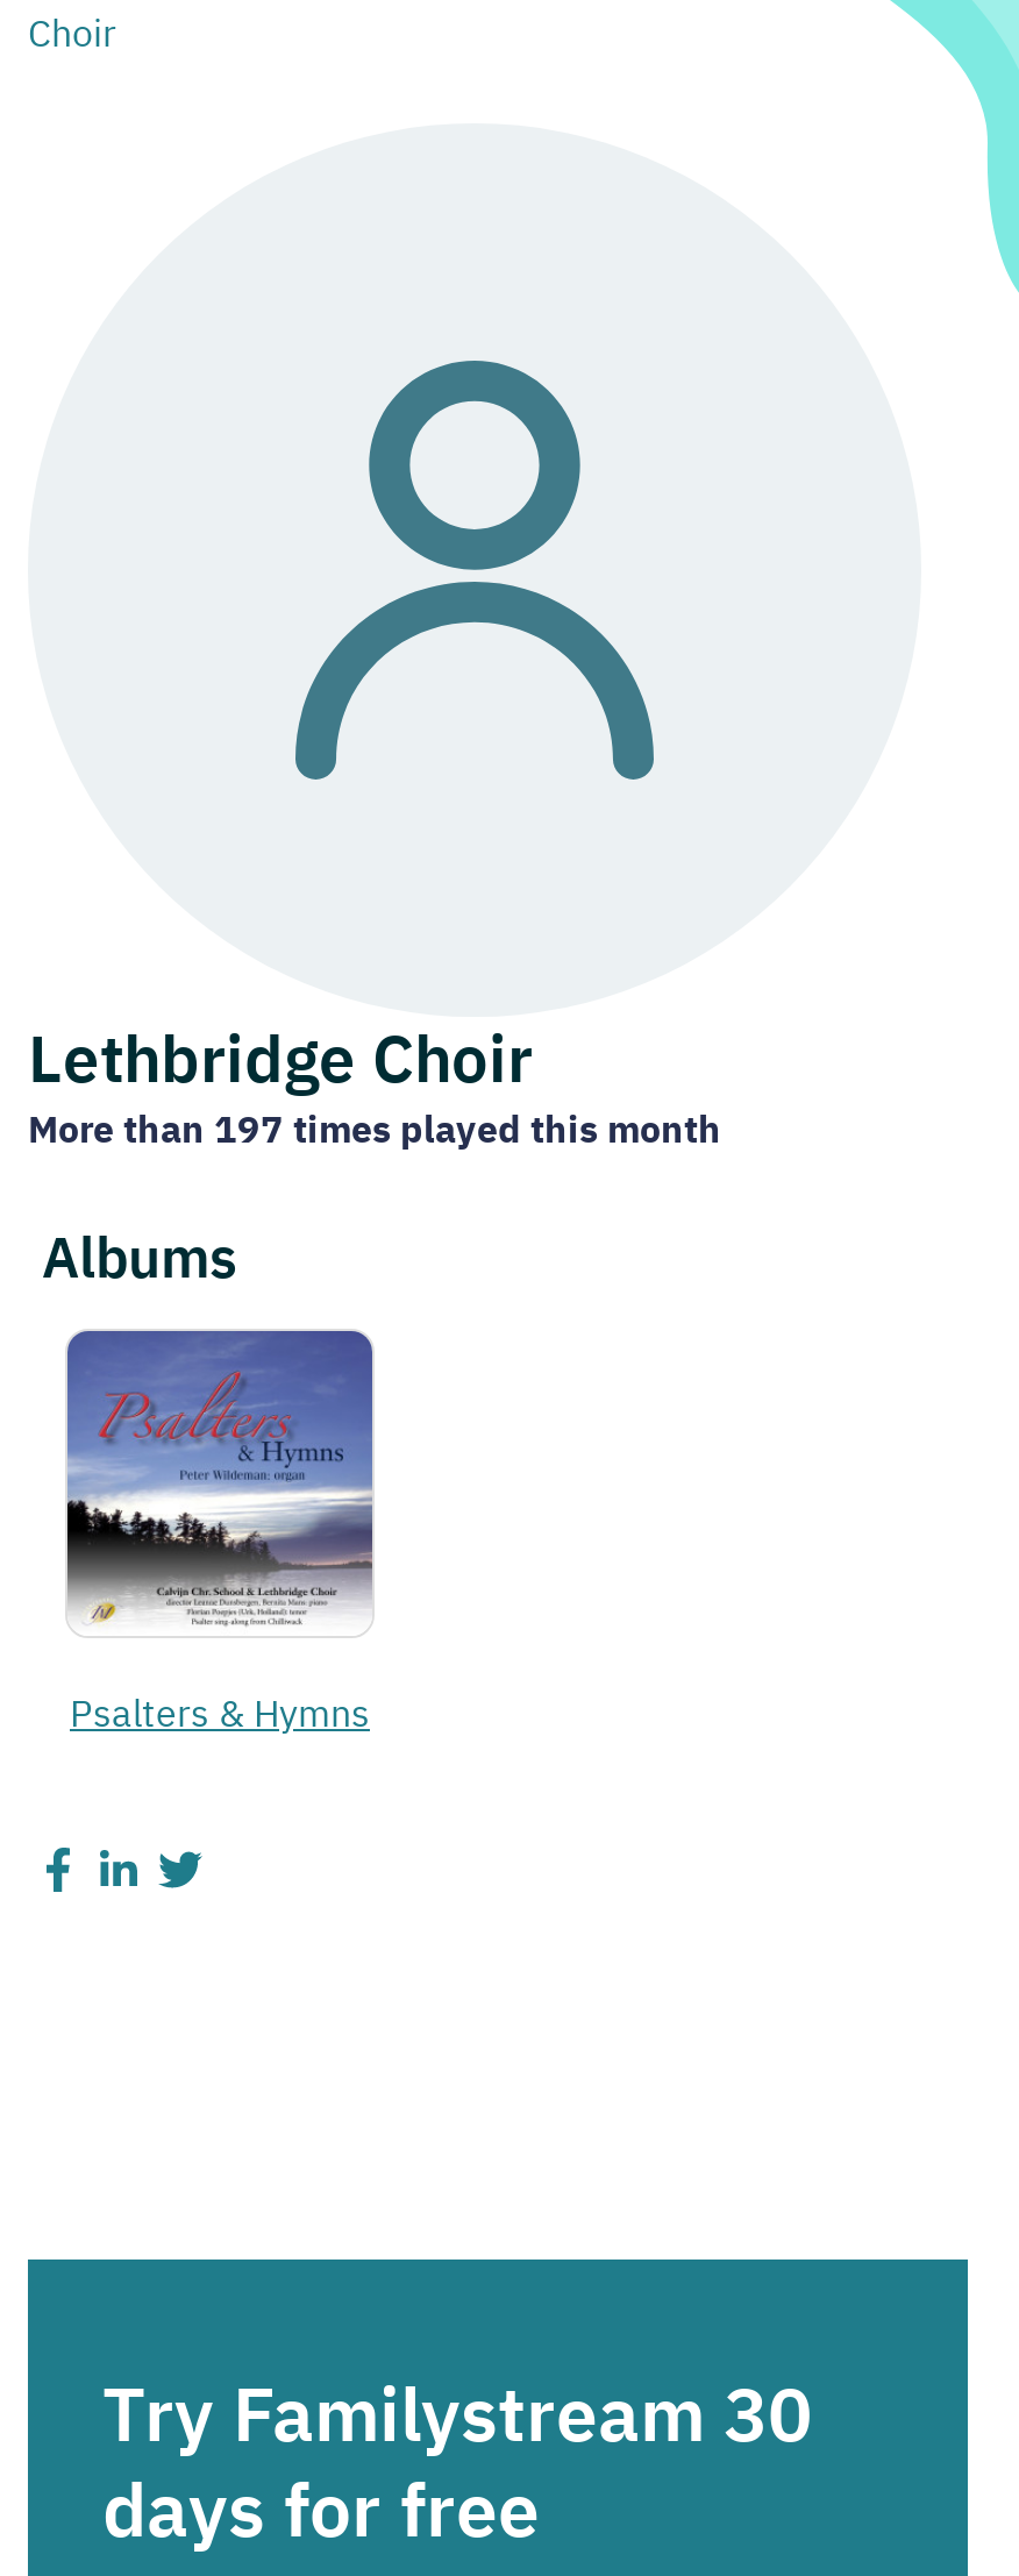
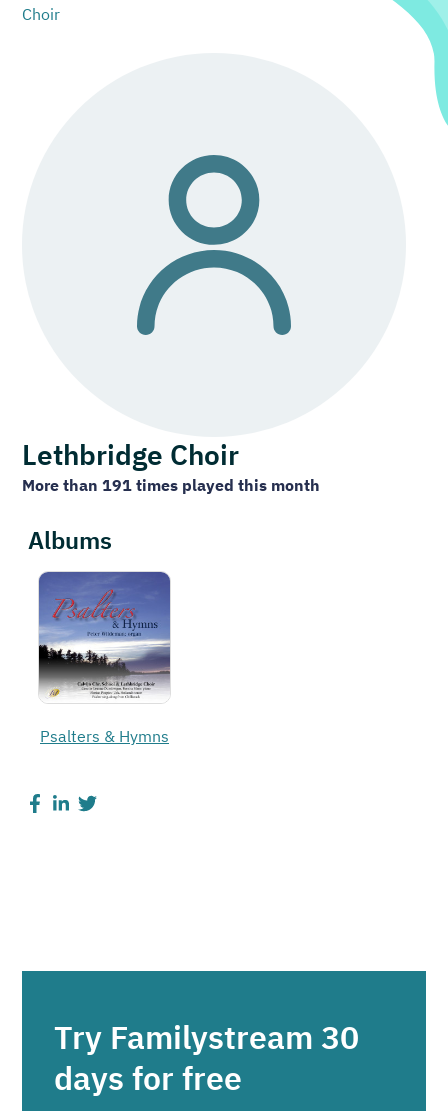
- More than 197 times played this month
+ More than 191 times played this month
